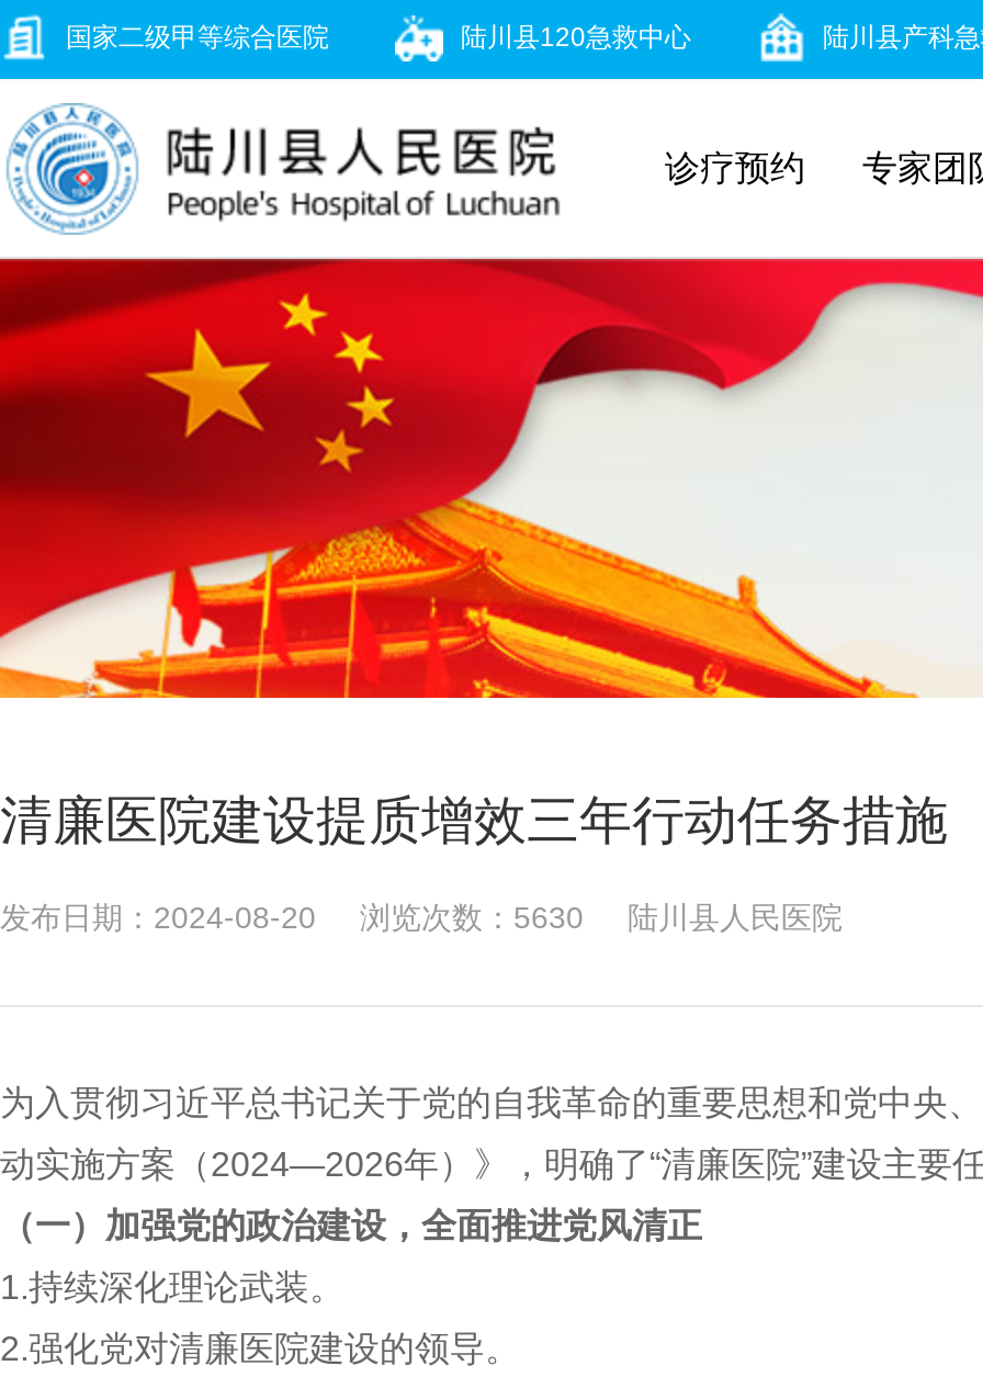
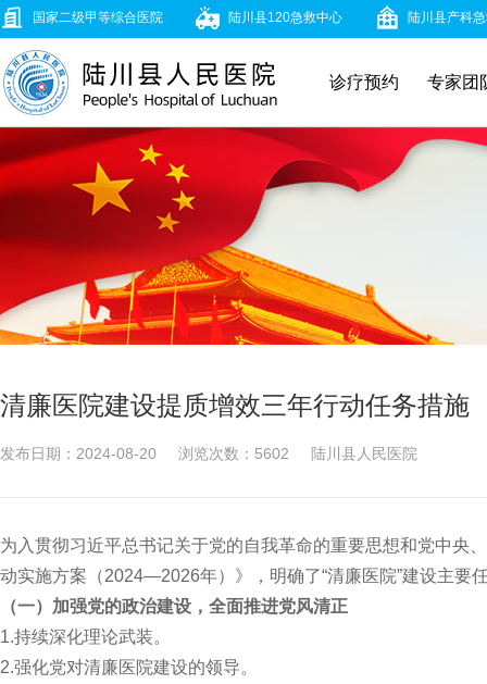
- 发布日期：2024-08-20 浏览次数：5630 陆川县人民医院
+ 发布日期：2024-08-20 浏览次数：5602 陆川县人民医院
